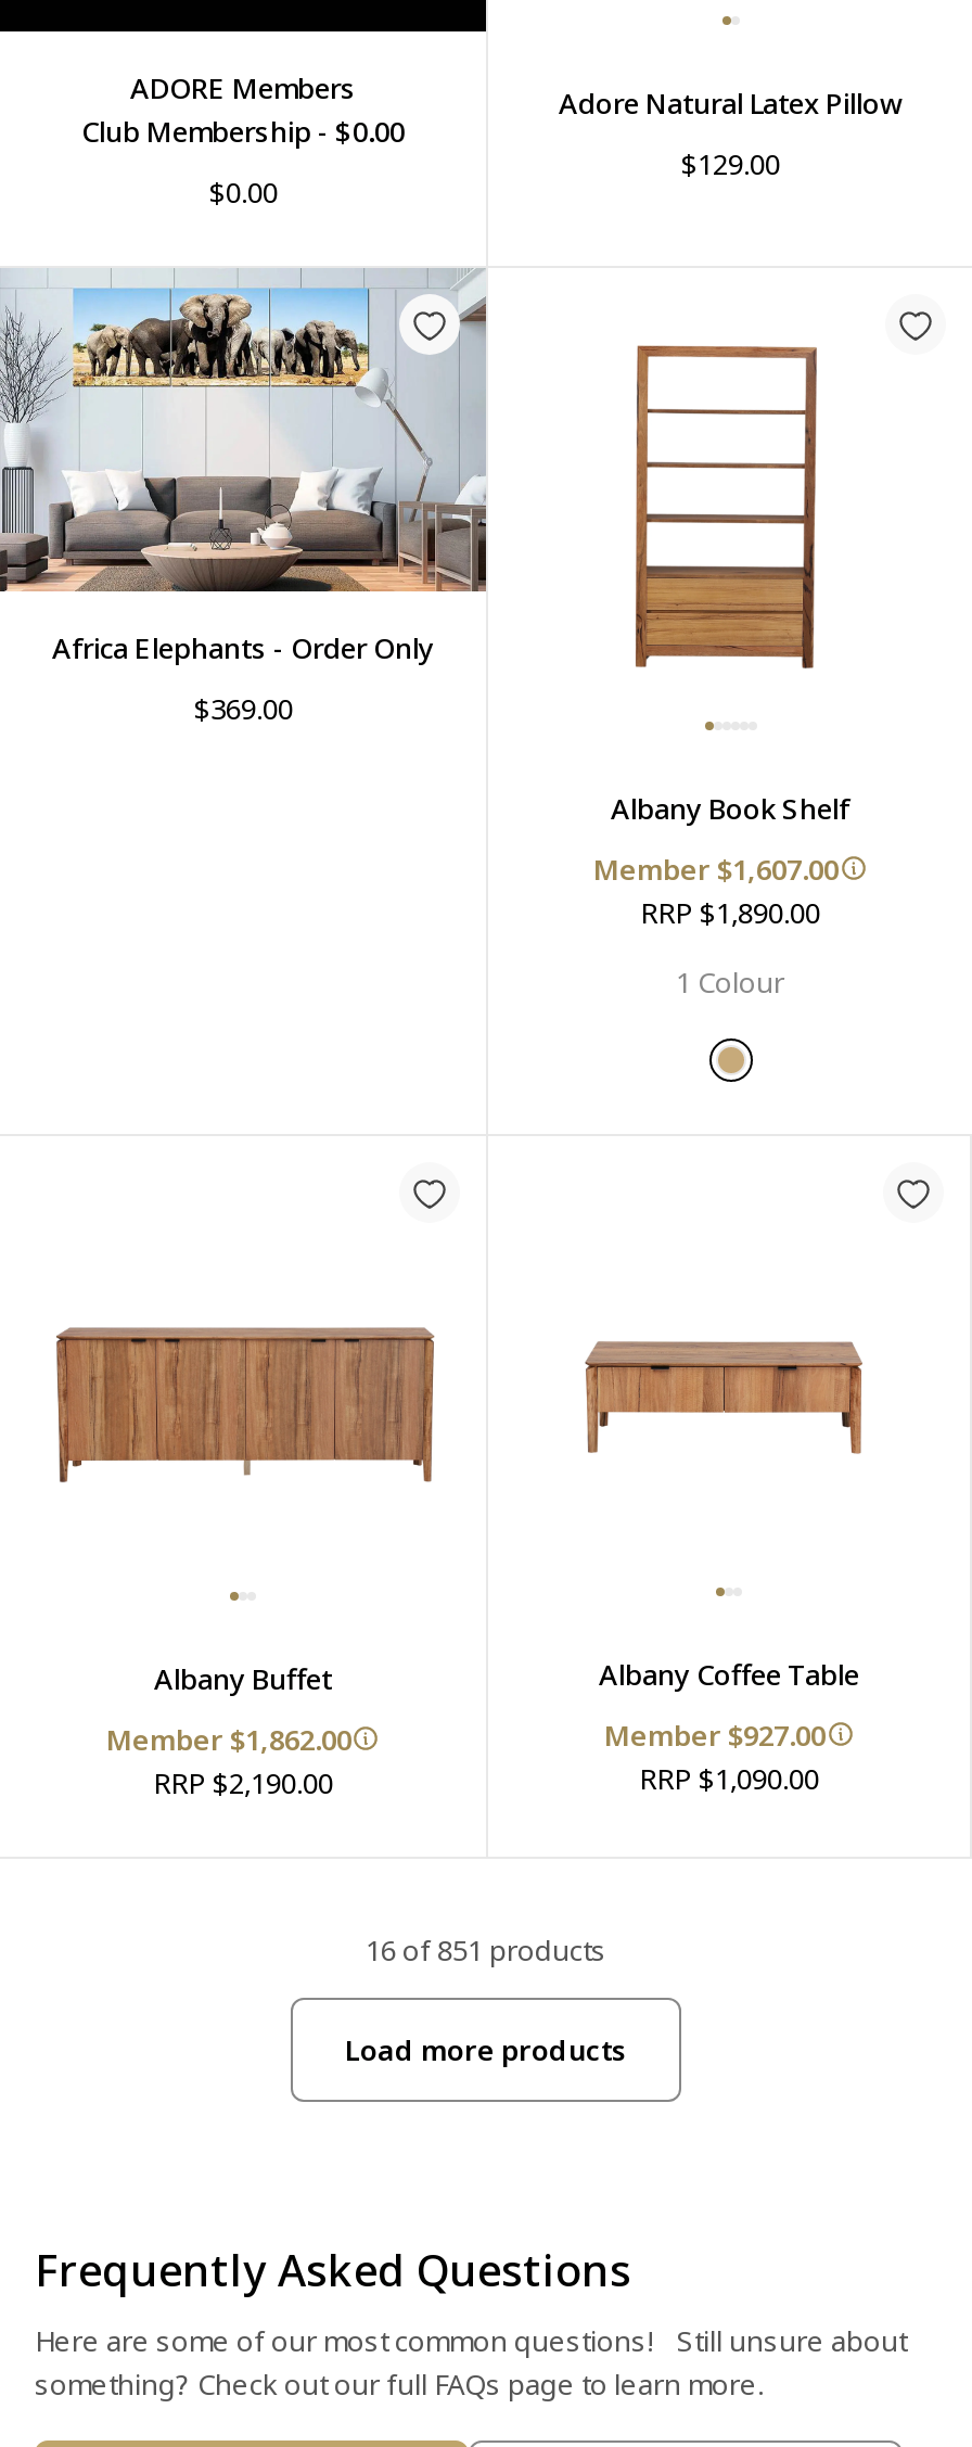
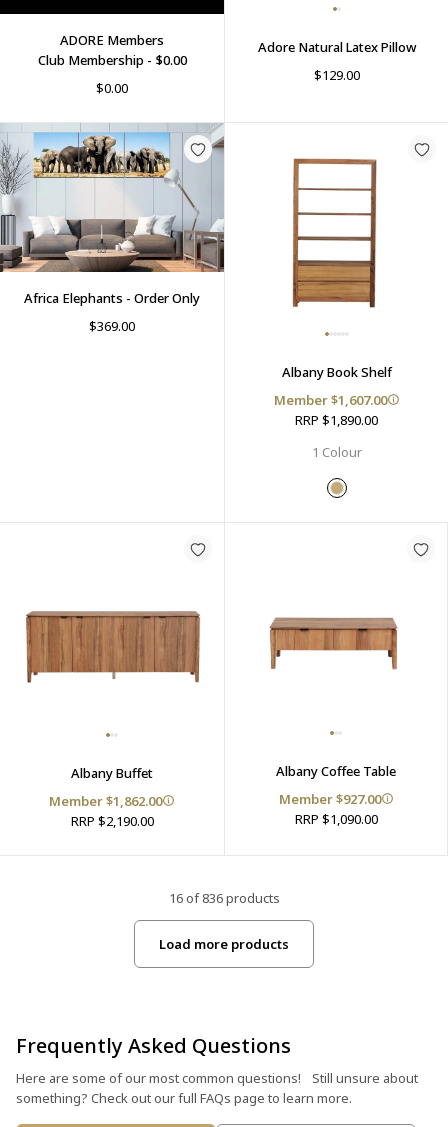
- 16 of 851 products
+ 16 of 836 products
